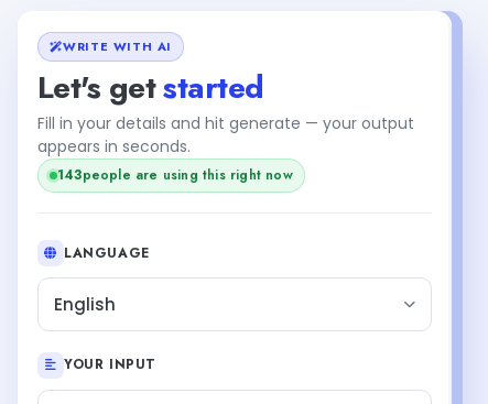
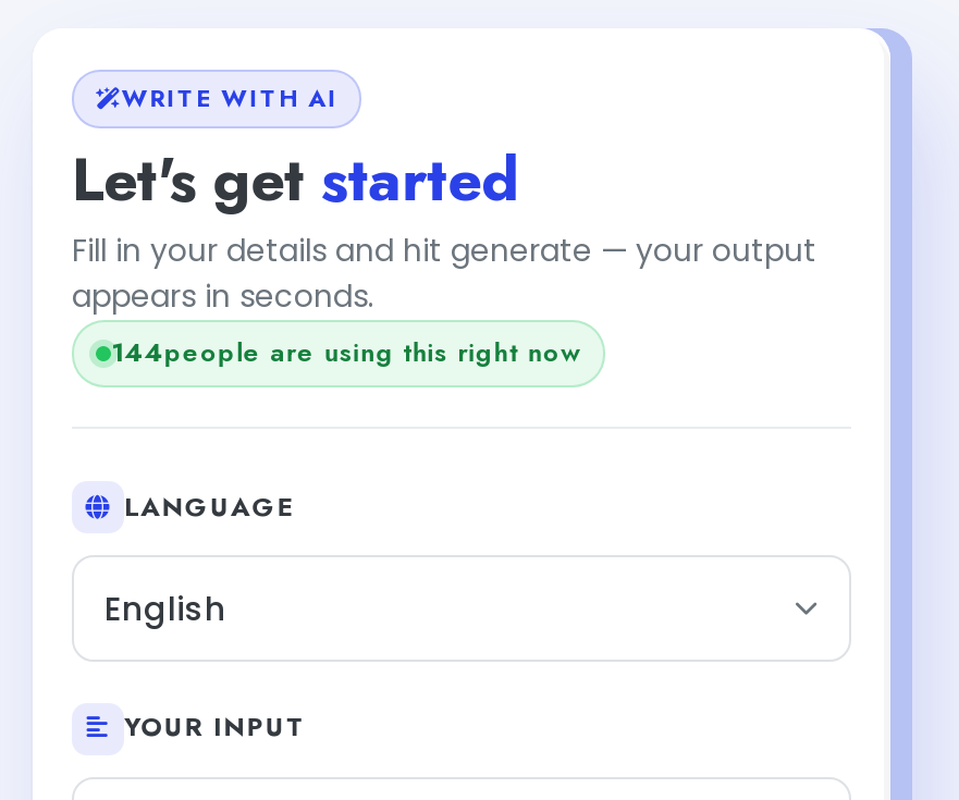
- 143people are using this right now
+ 144people are using this right now
